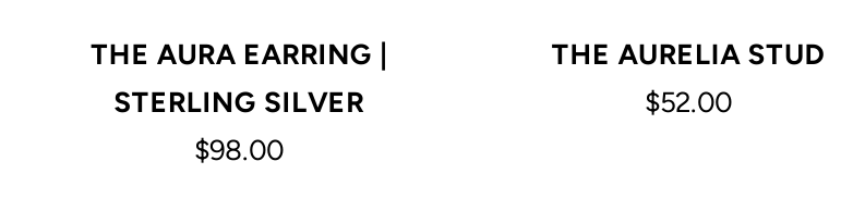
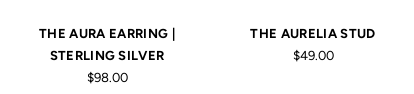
- $52.00
+ $49.00
